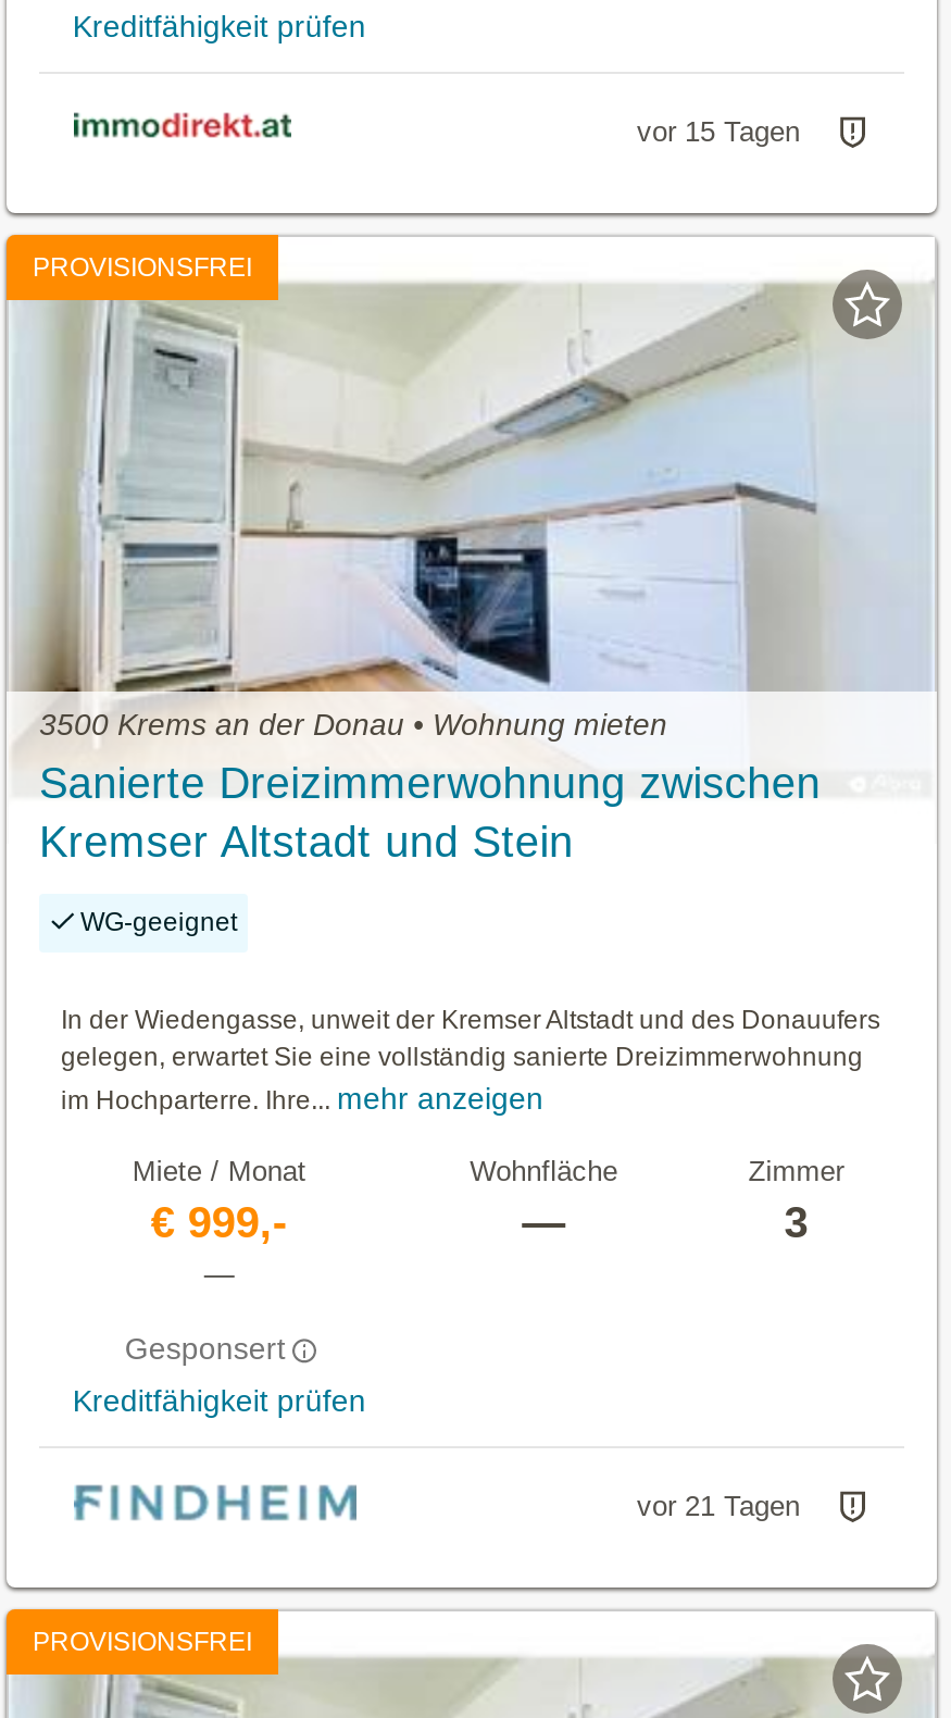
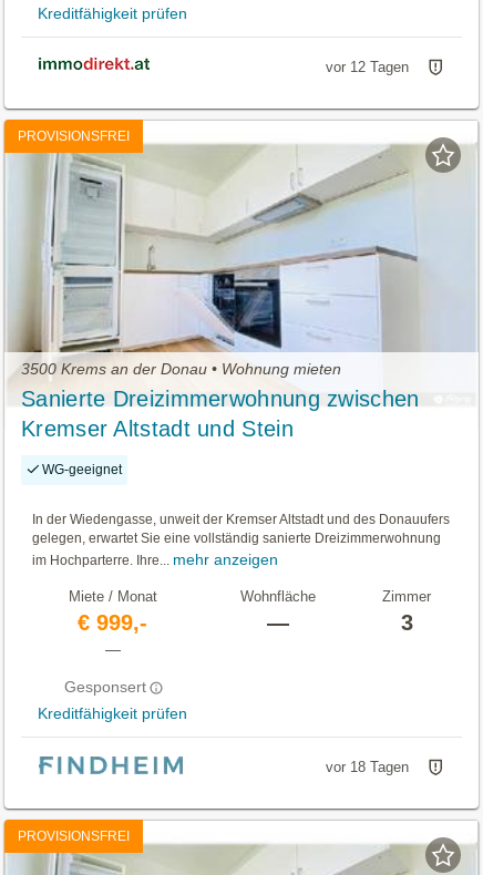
- vor 15 Tagen
+ vor 12 Tagen

- vor 21 Tagen
+ vor 18 Tagen
